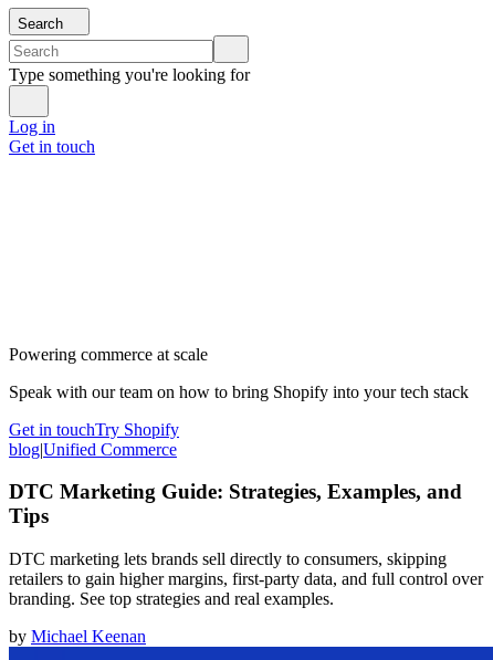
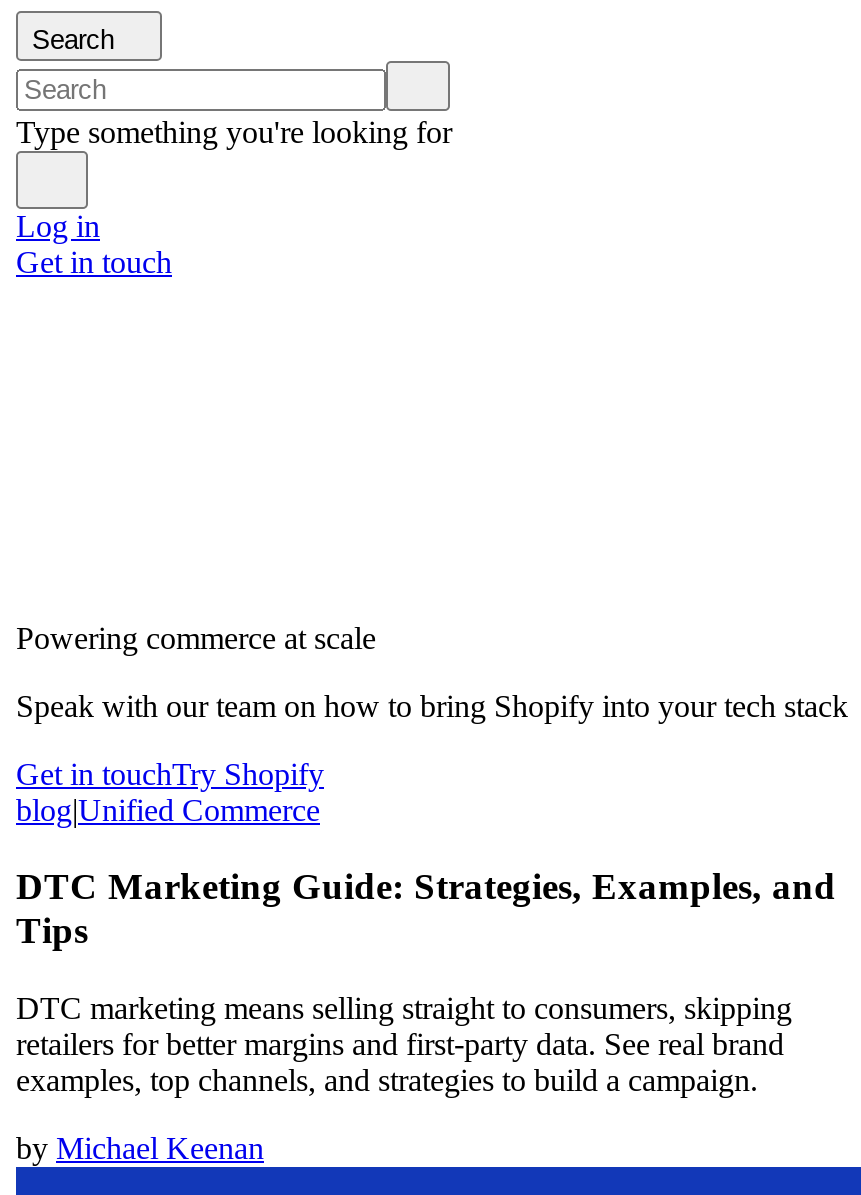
- DTC marketing lets brands sell directly to consumers, skipping
- retailers to gain higher margins, first-party data, and full control over
- branding. See top strategies and real examples.
+ DTC marketing means selling straight to consumers, skipping
+ retailers for better margins and first-party data. See real brand
+ examples, top channels, and strategies to build a campaign.
